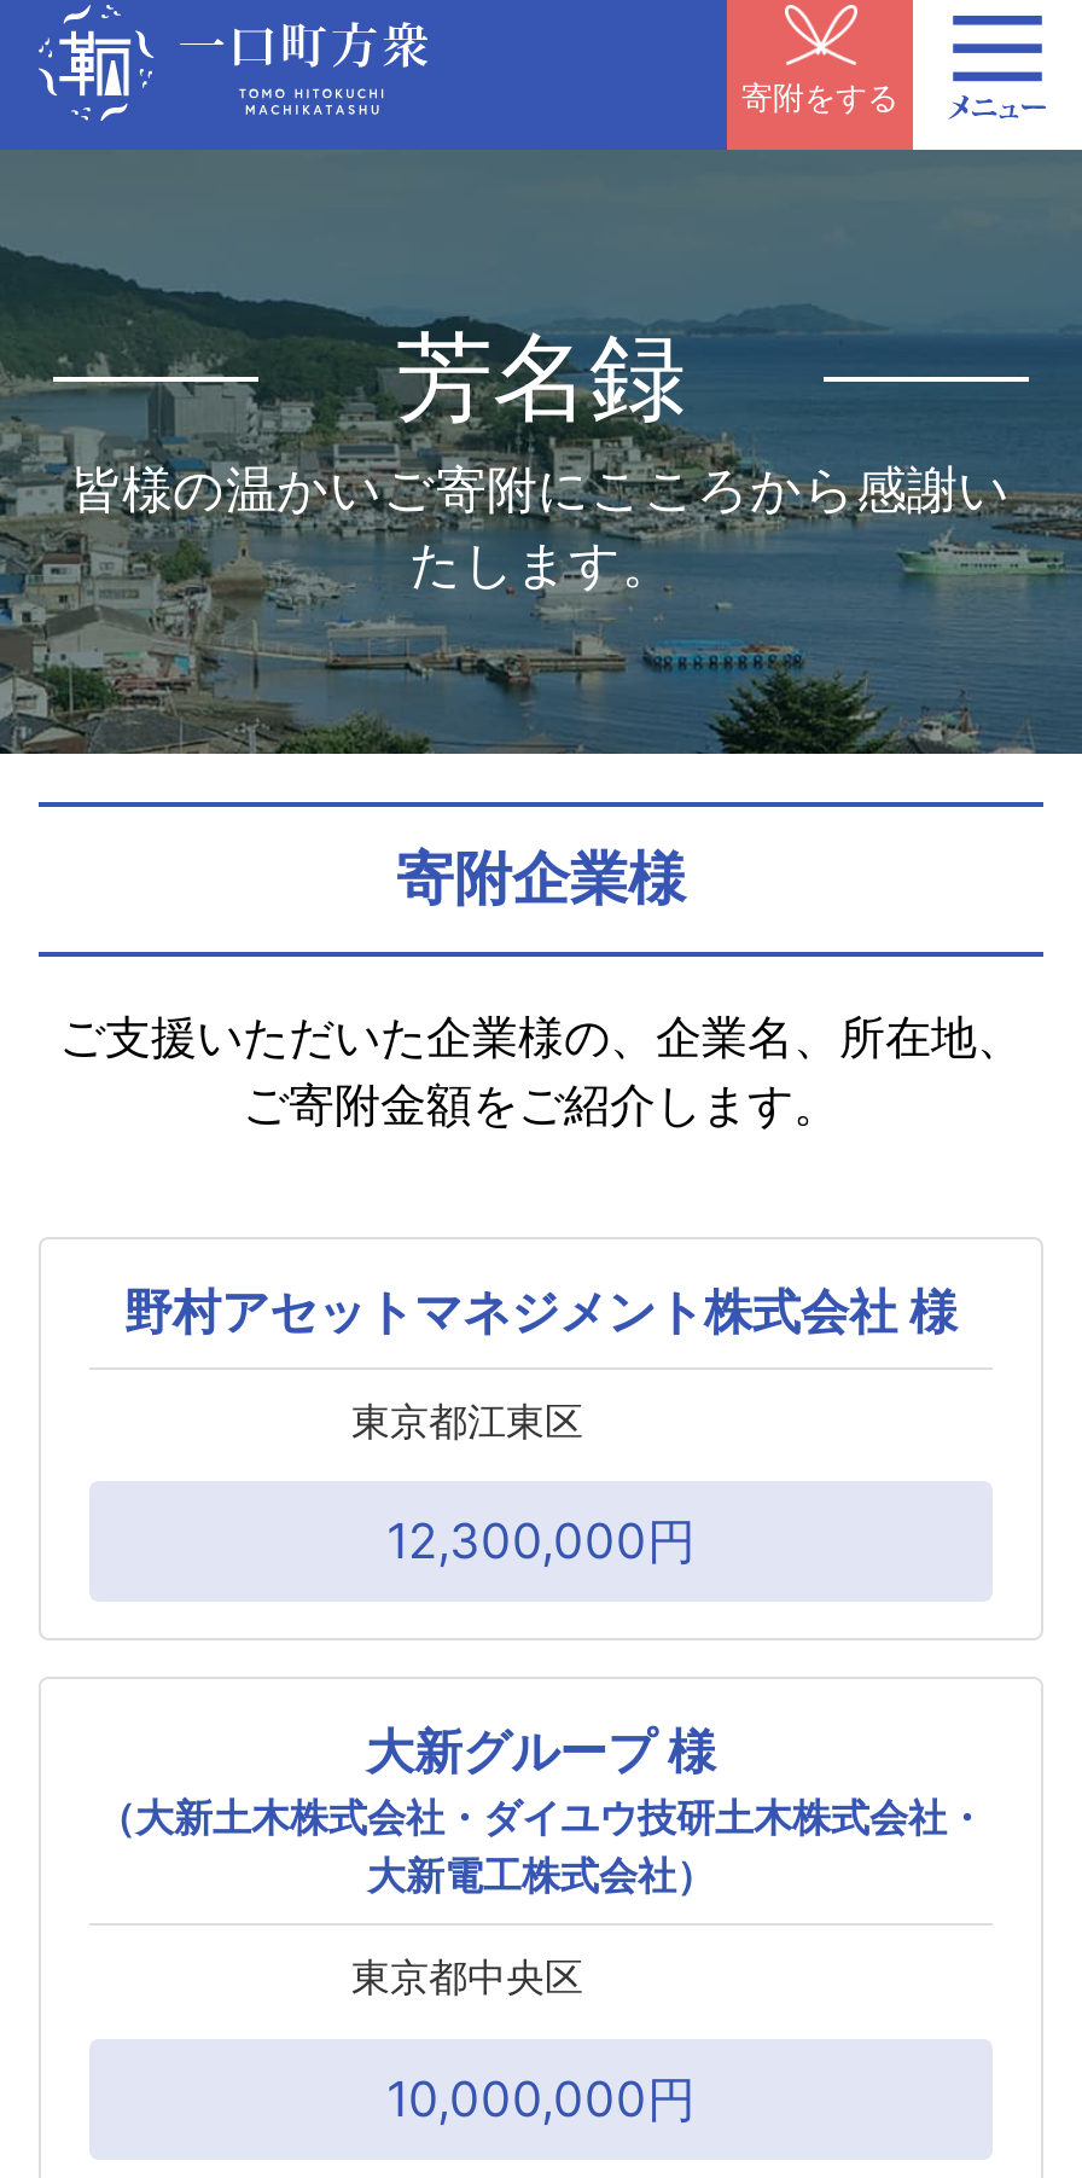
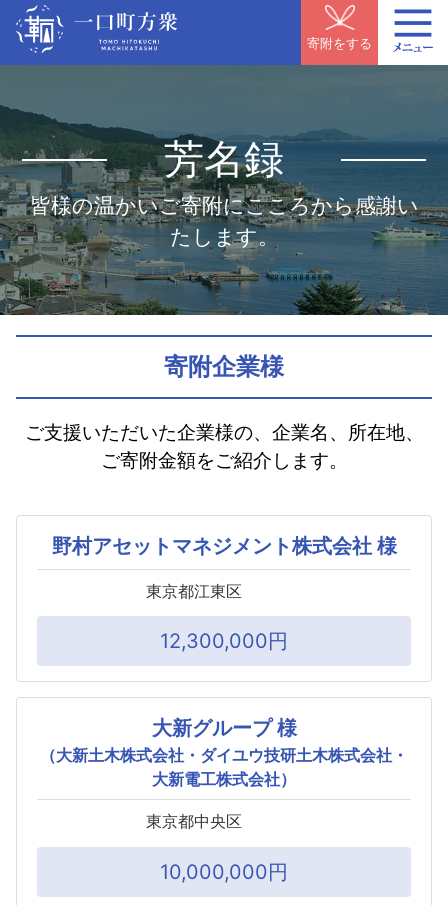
- 寄
- する
+ 寄附をする
